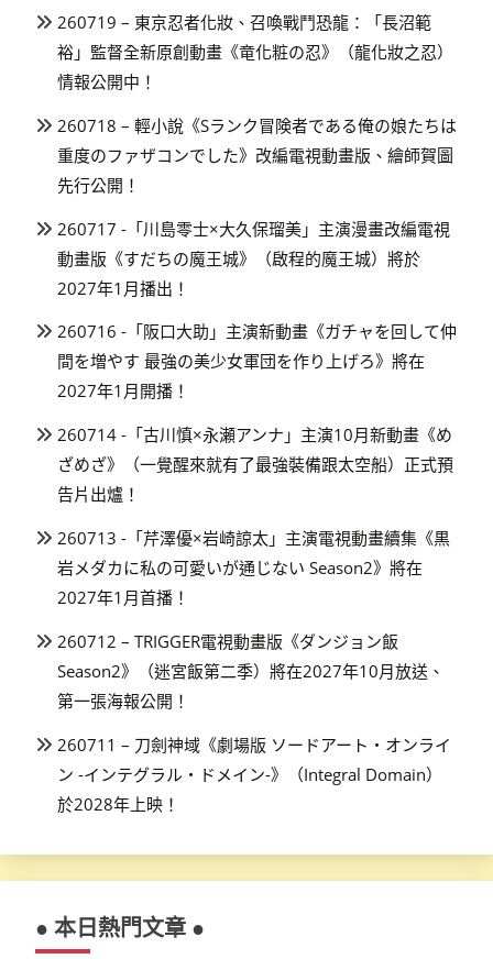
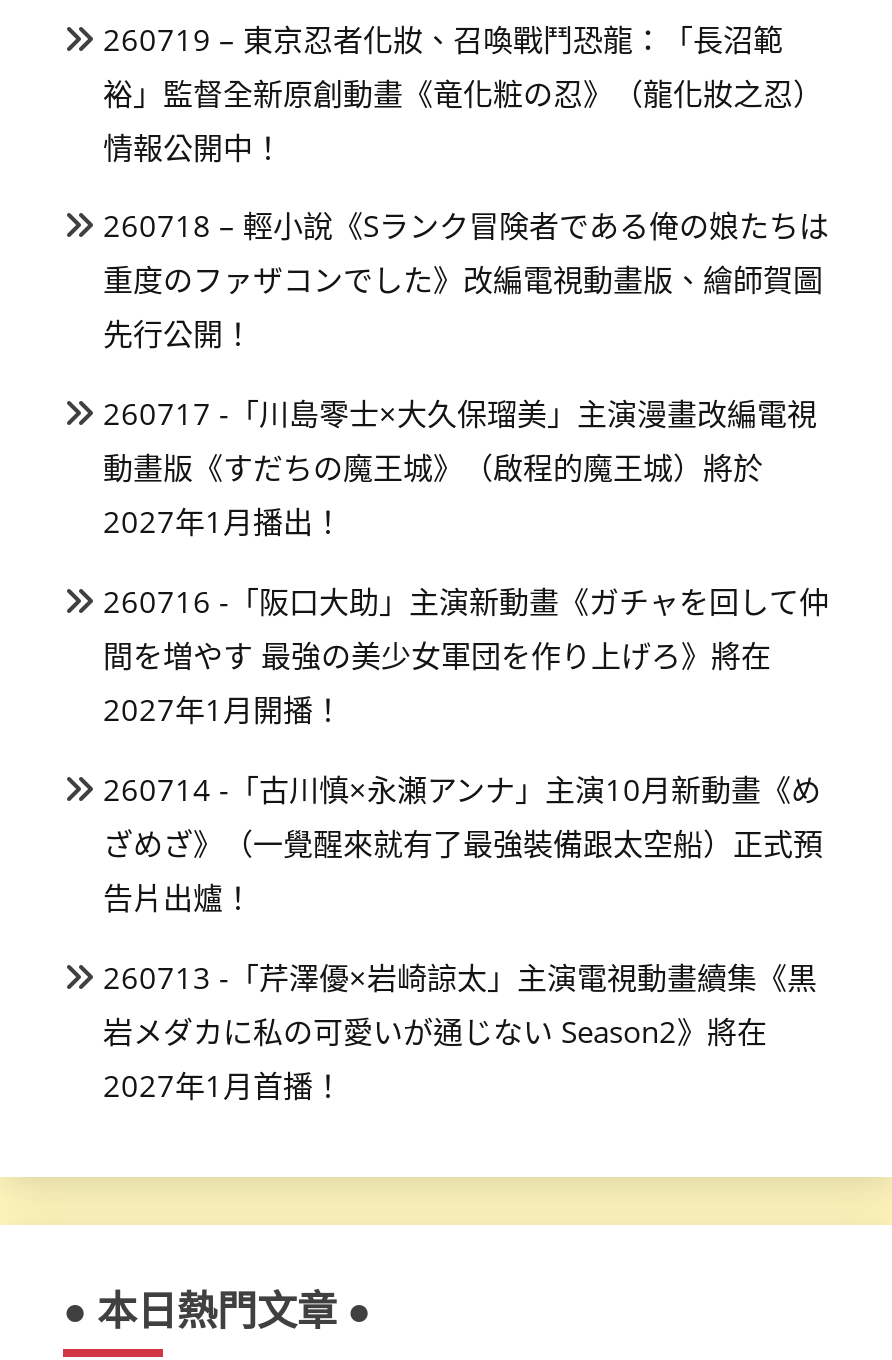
- 260712 – TRIGGER電視動畫版《ダンジョン飯
- Season2》（迷宮飯第二季）將在2027年10月放送、
- 第一張海報公開！
- 260711 – 刀劍神域《劇場版 ソードアート・オンライ
- ン -インテグラル・ドメイン-》（Integral Domain）
- 於2028年上映！
